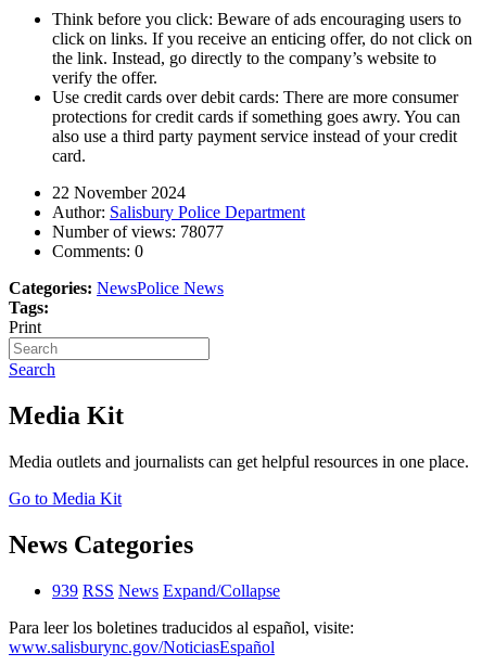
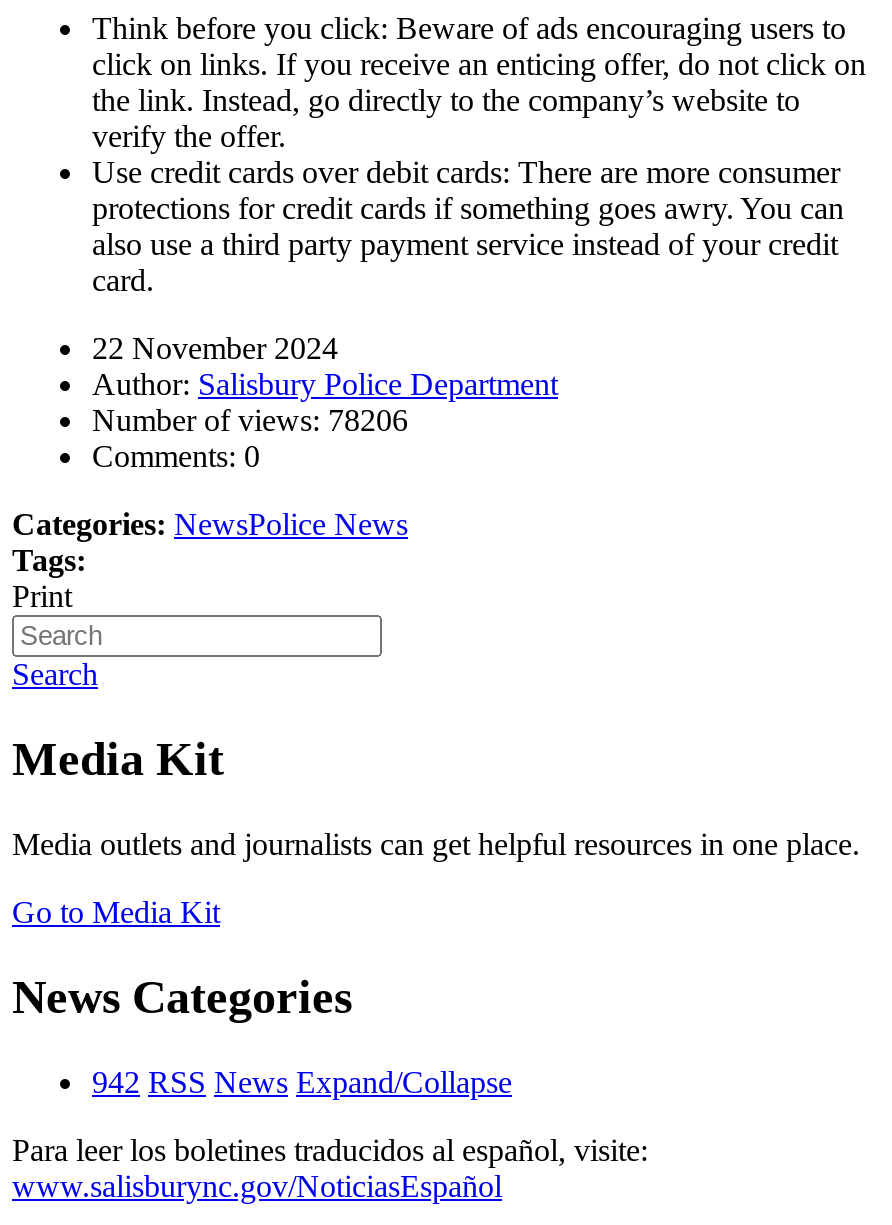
- Number of views: 78077
+ Number of views: 78206

- 939 RSS News Expand/Collapse
+ 942 RSS News Expand/Collapse
